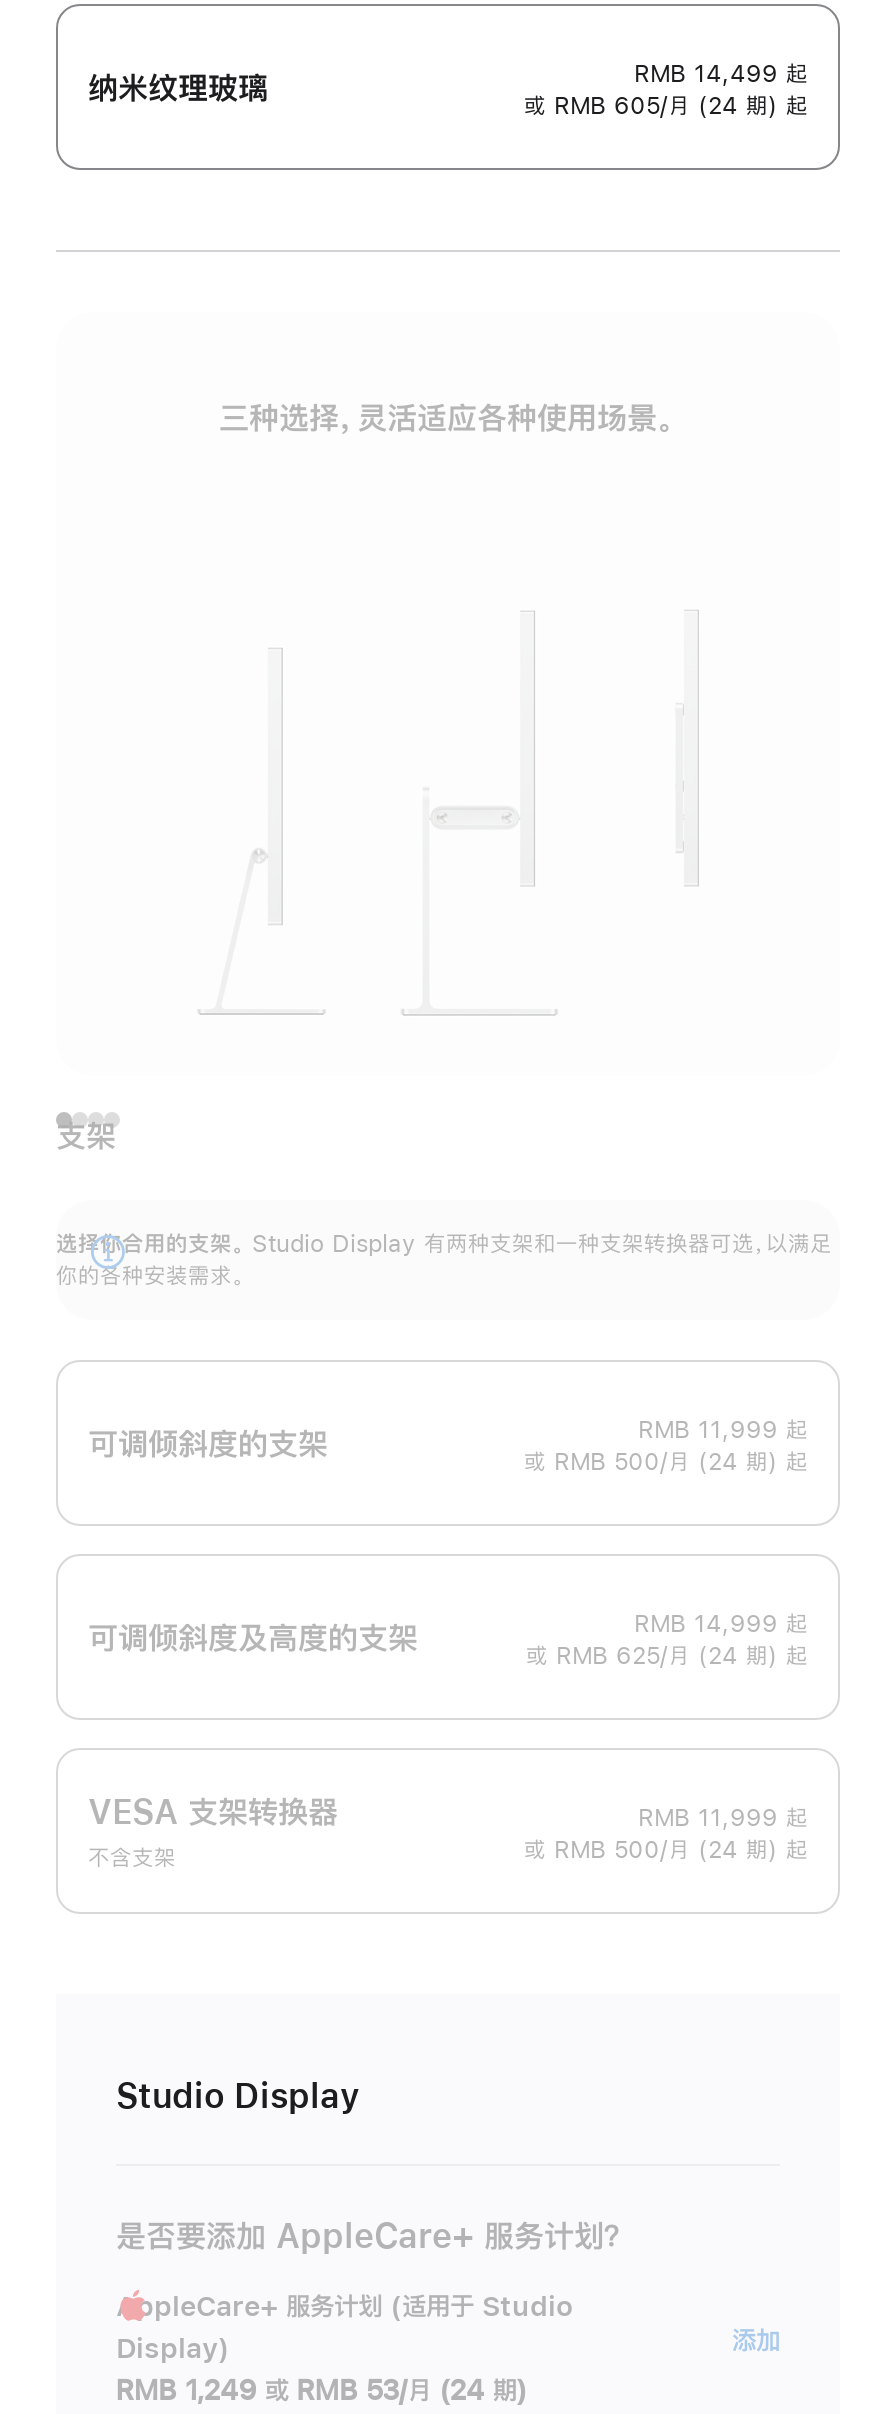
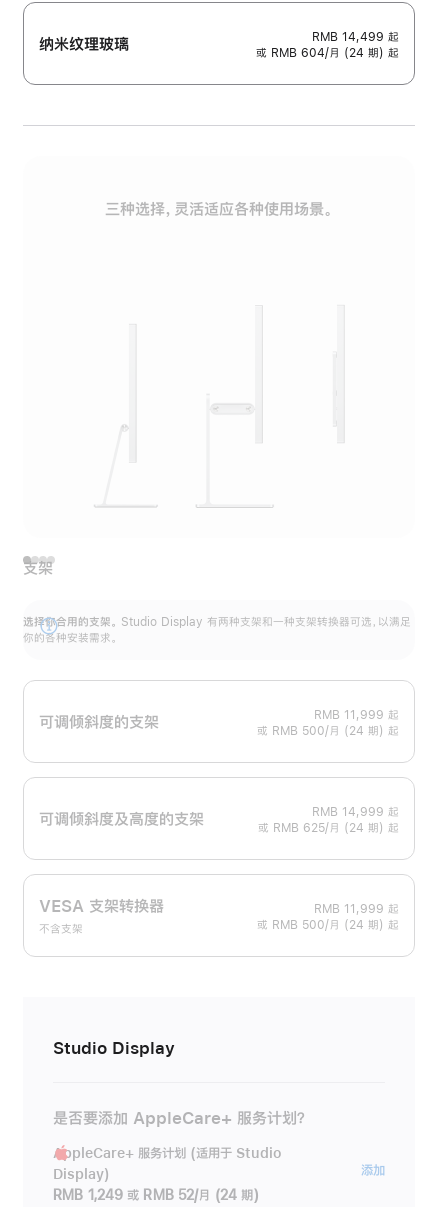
- 或 RMB 605/月 (24 期) 起
+ 或 RMB 604/月 (24 期) 起

- RMB 1,249 或 RMB 53/月 (24 期)
+ RMB 1,249 或 RMB 52/月 (24 期)
